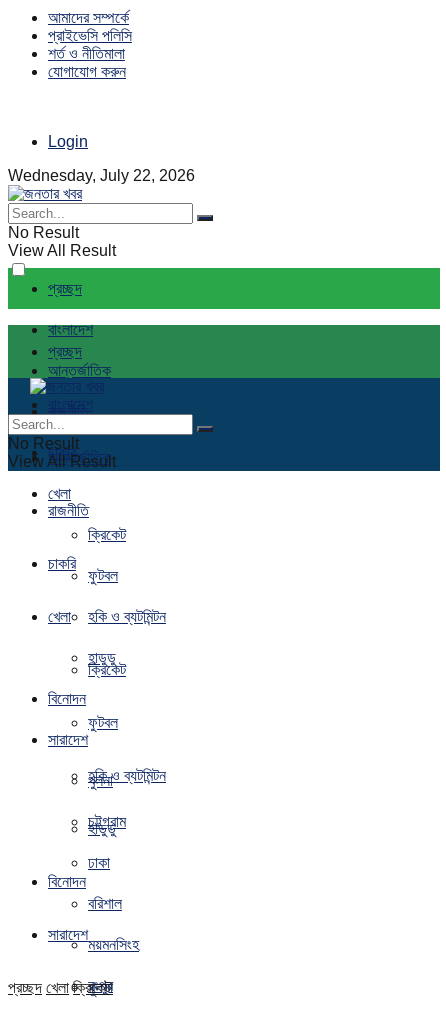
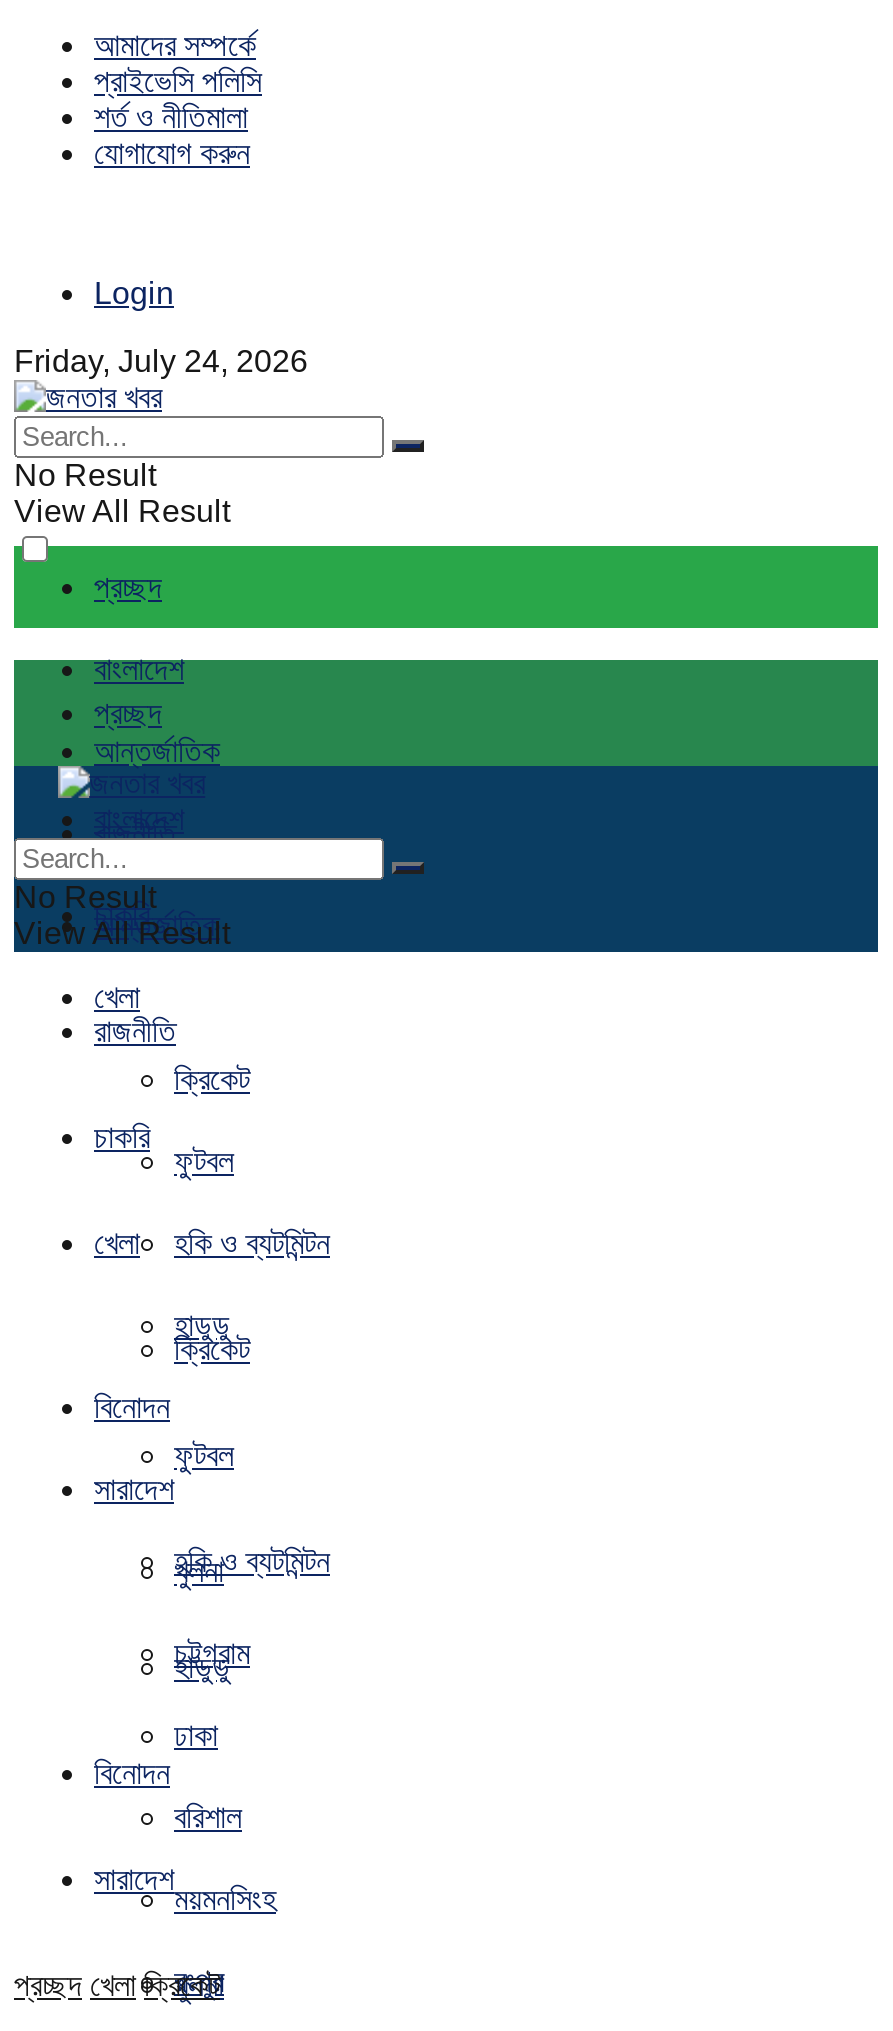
- Wednesday, July 22, 2026
+ Friday, July 24, 2026
